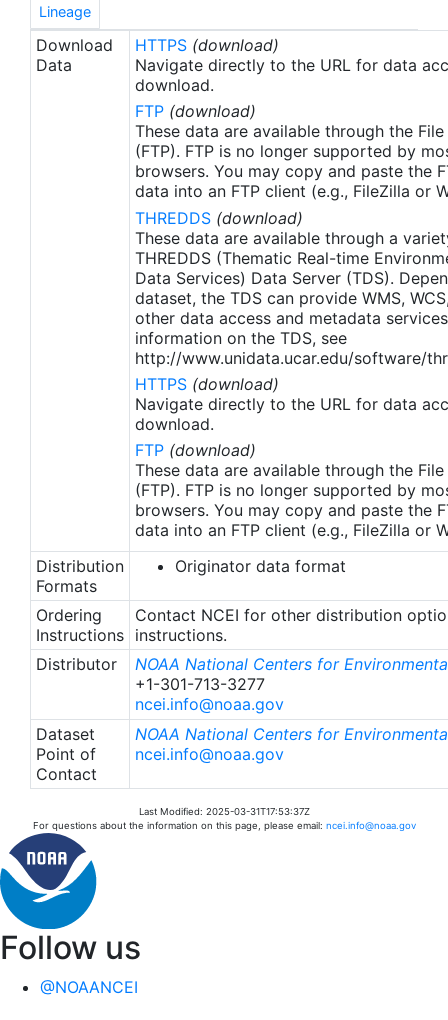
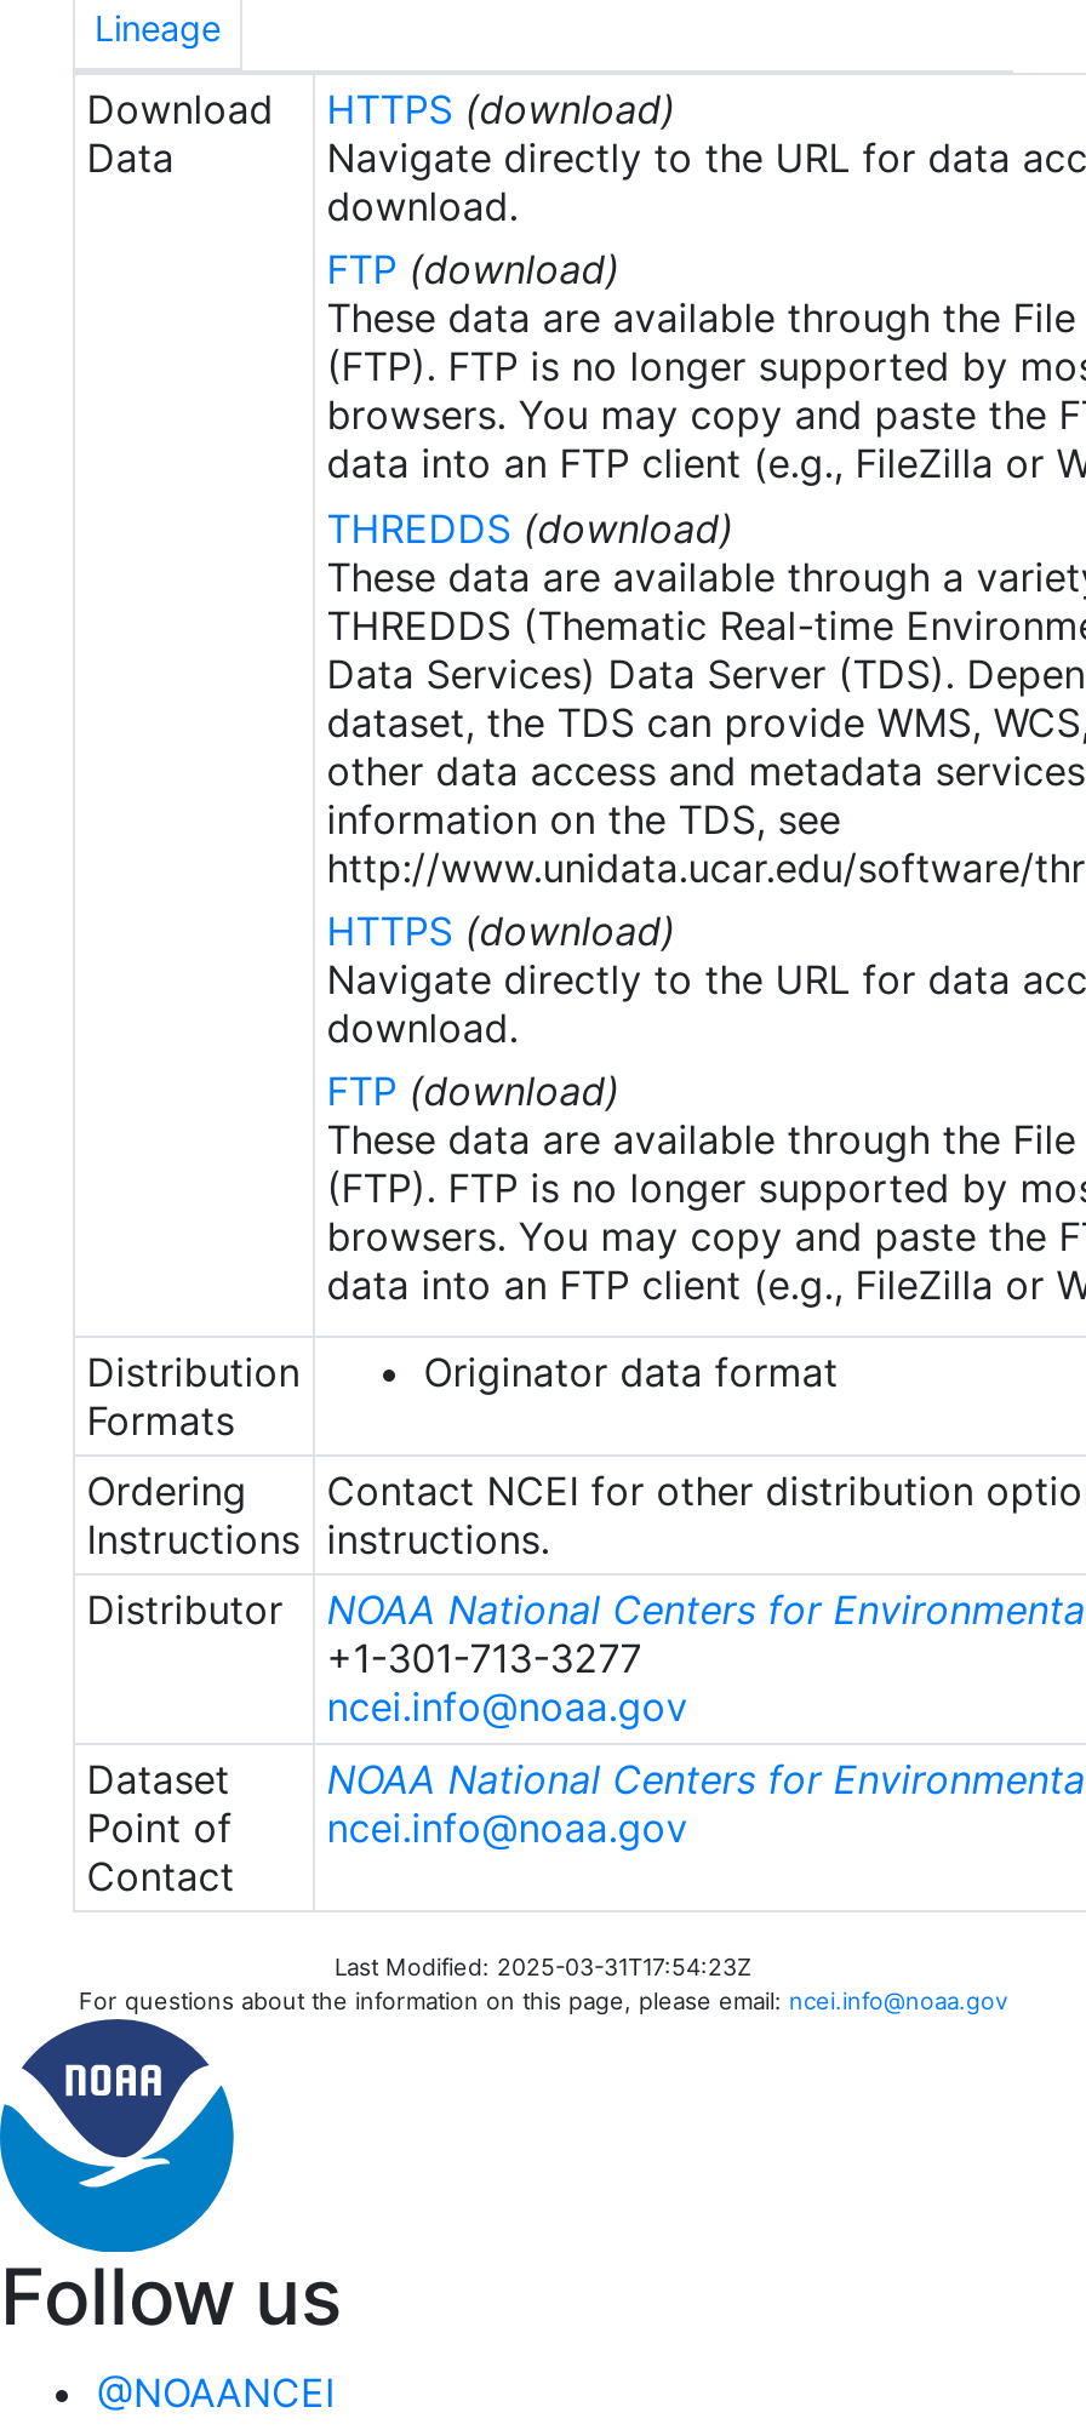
- Last Modified: 2025-03-31T17:53:37Z
+ Last Modified: 2025-03-31T17:54:23Z
